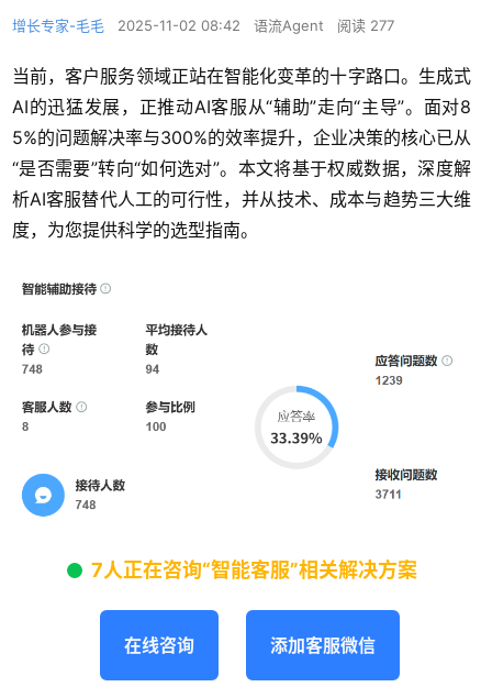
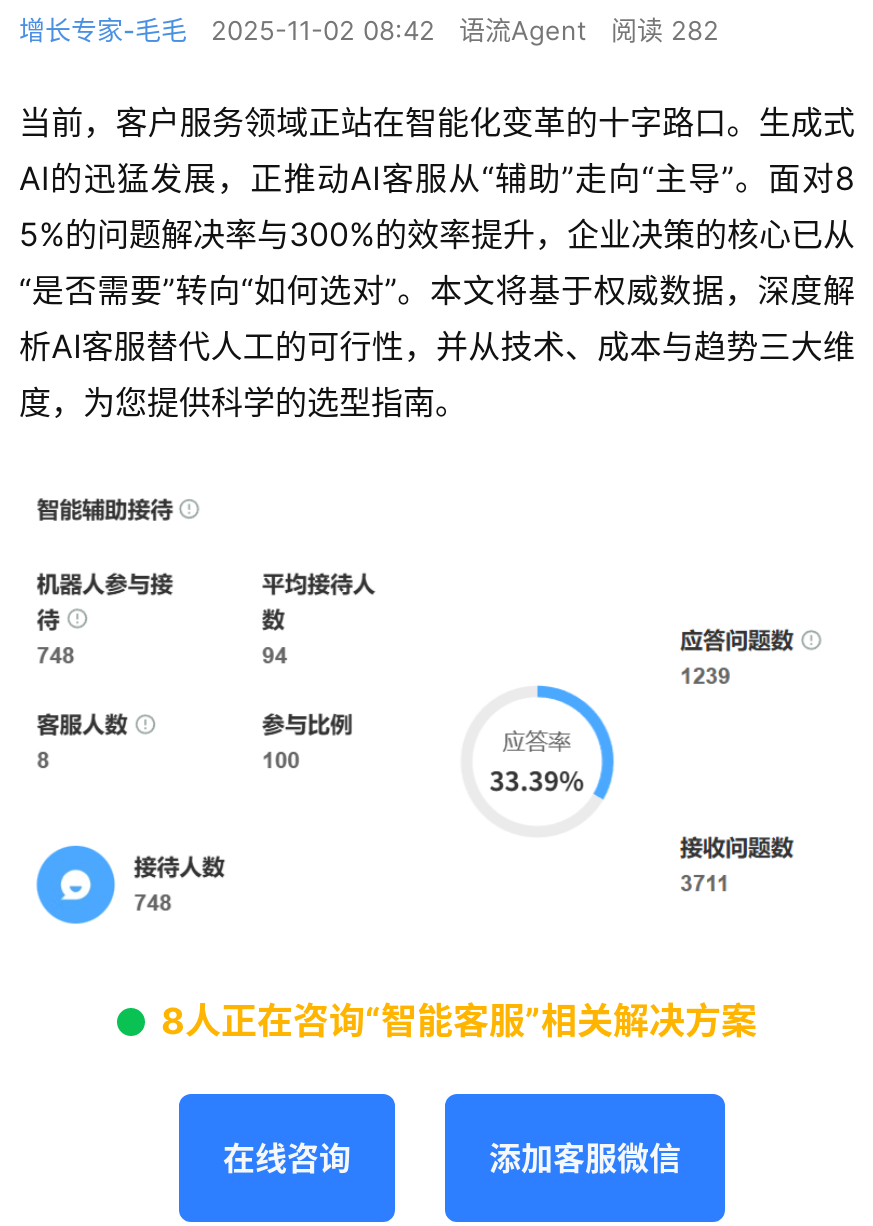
- 增长专家-毛毛 2025-11-02 08:42 语流Agent 阅读 277
+ 增长专家-毛毛 2025-11-02 08:42 语流Agent 阅读 282

- 7人正在咨询“智能客服”相关解决方案
+ 8人正在咨询“智能客服”相关解决方案
